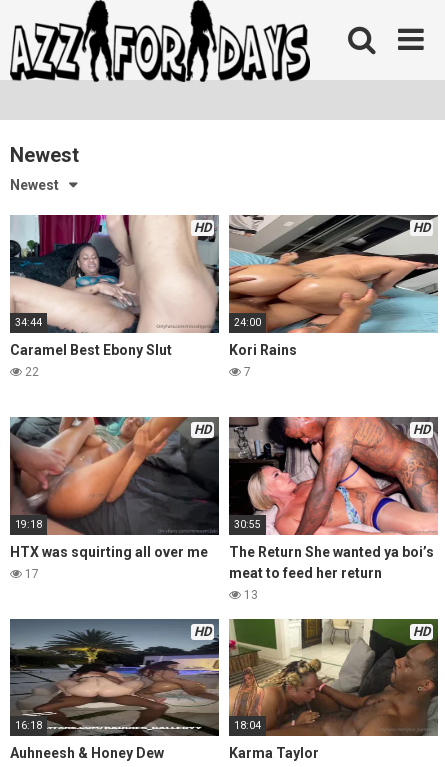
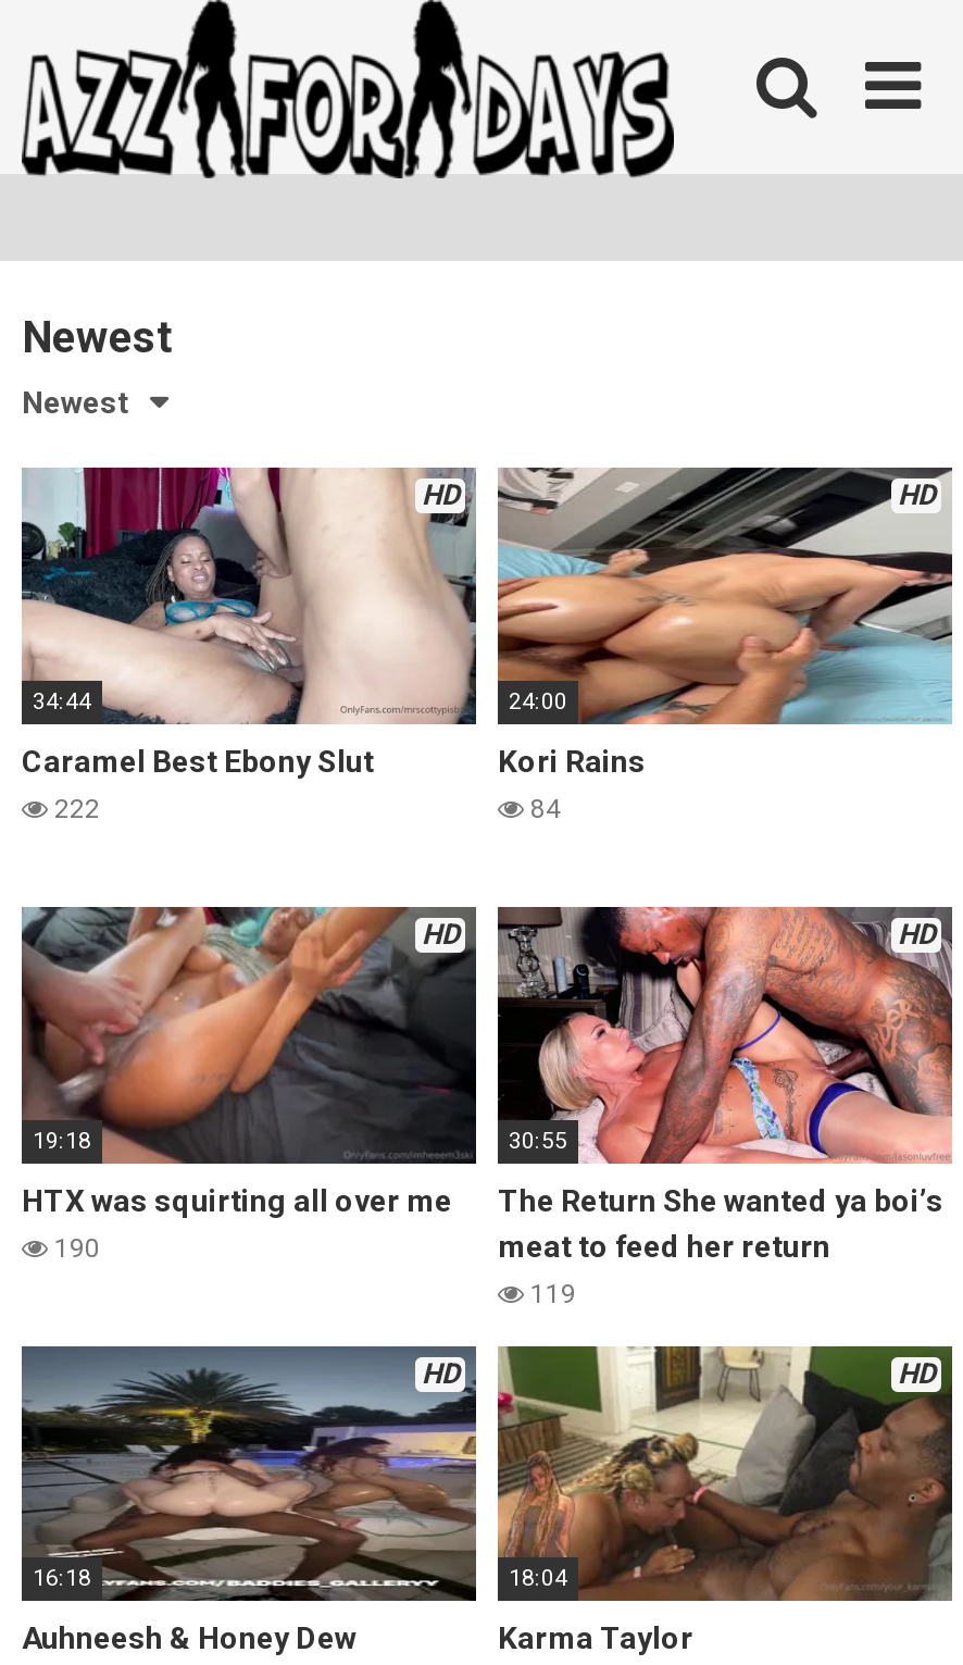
- 22
+ 222

- 7
+ 84

- 17
+ 190

- 13
+ 119
